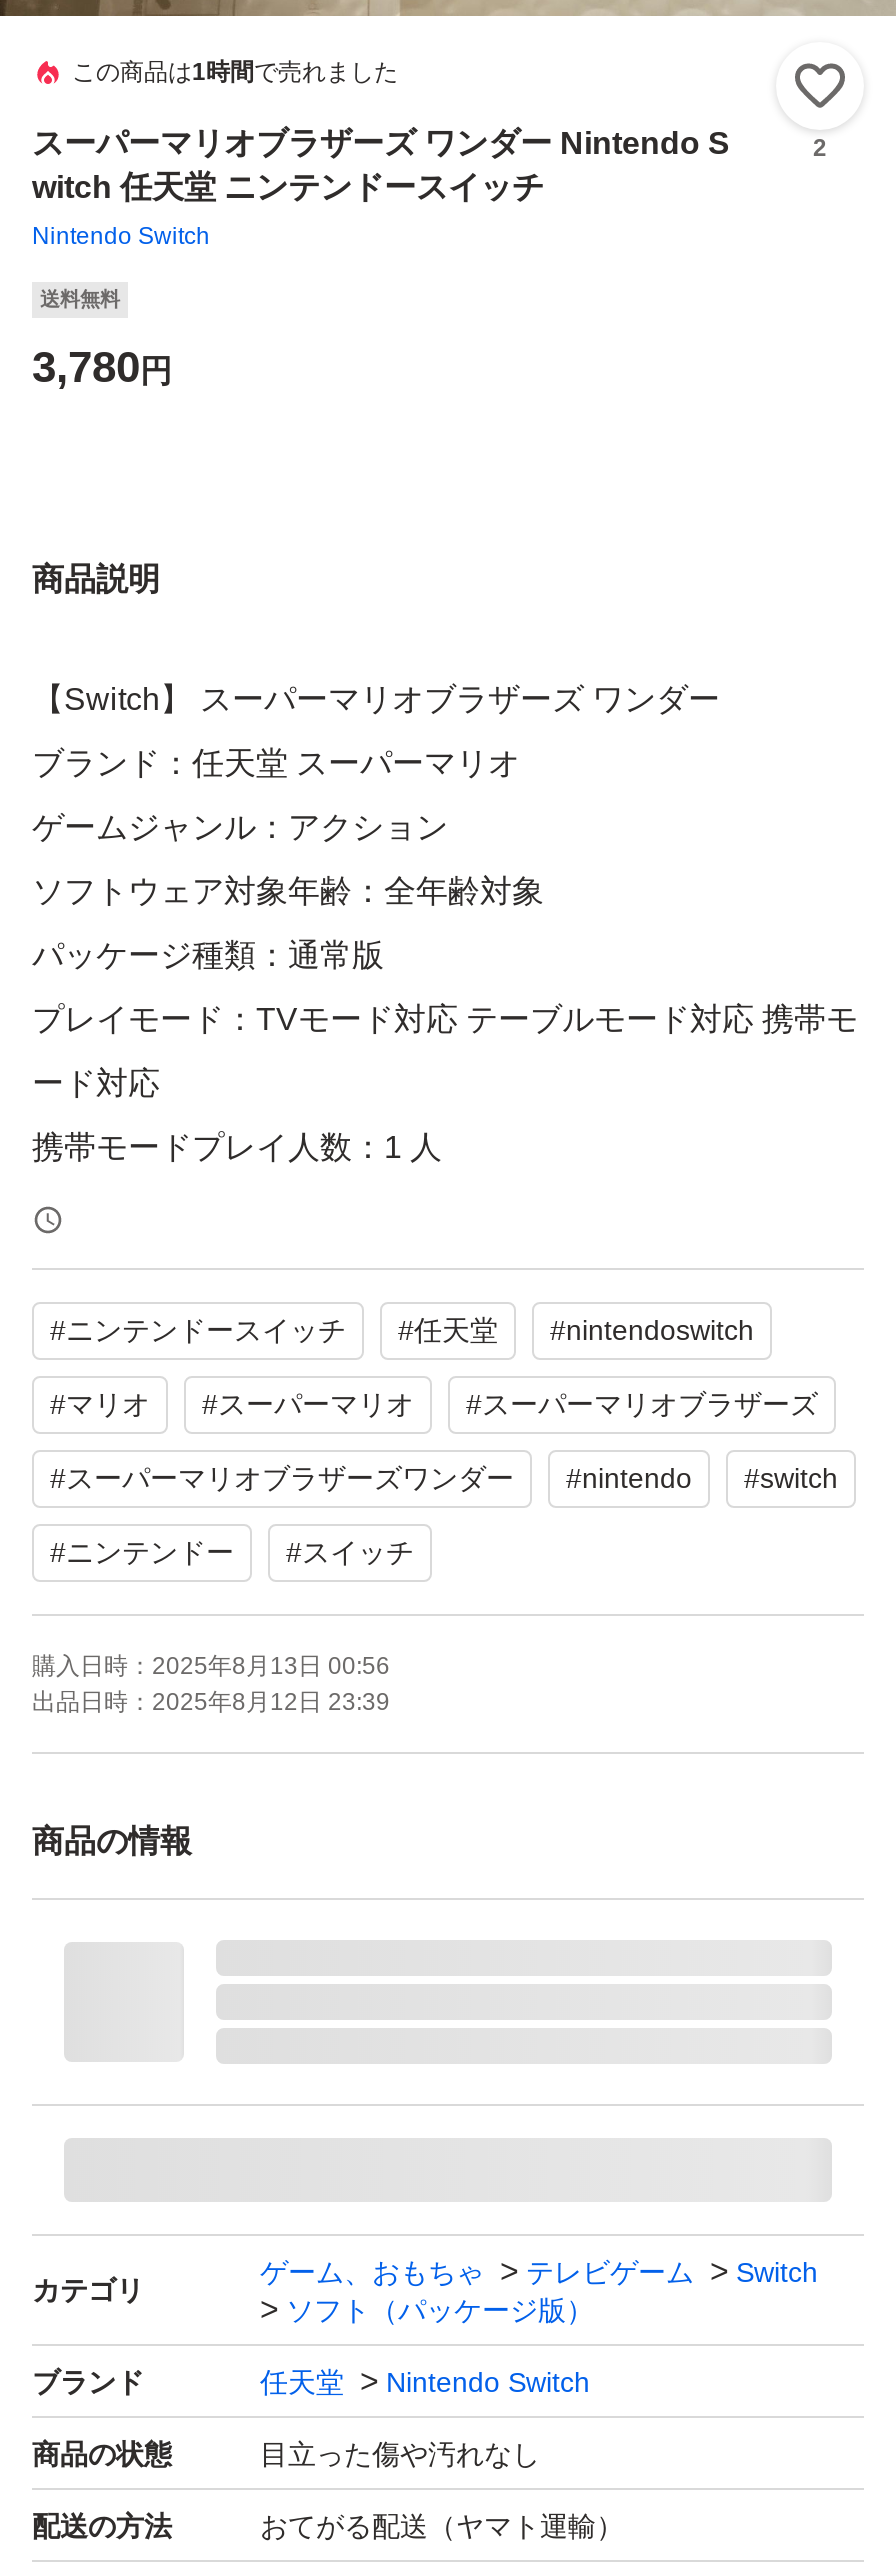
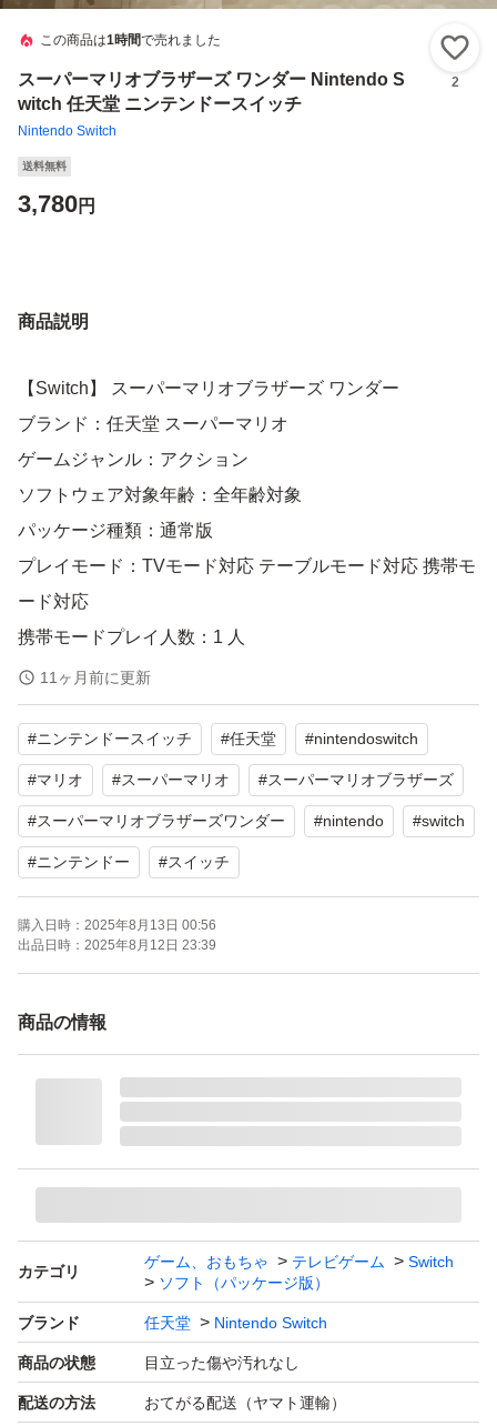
+ 11ヶ月前に更新
